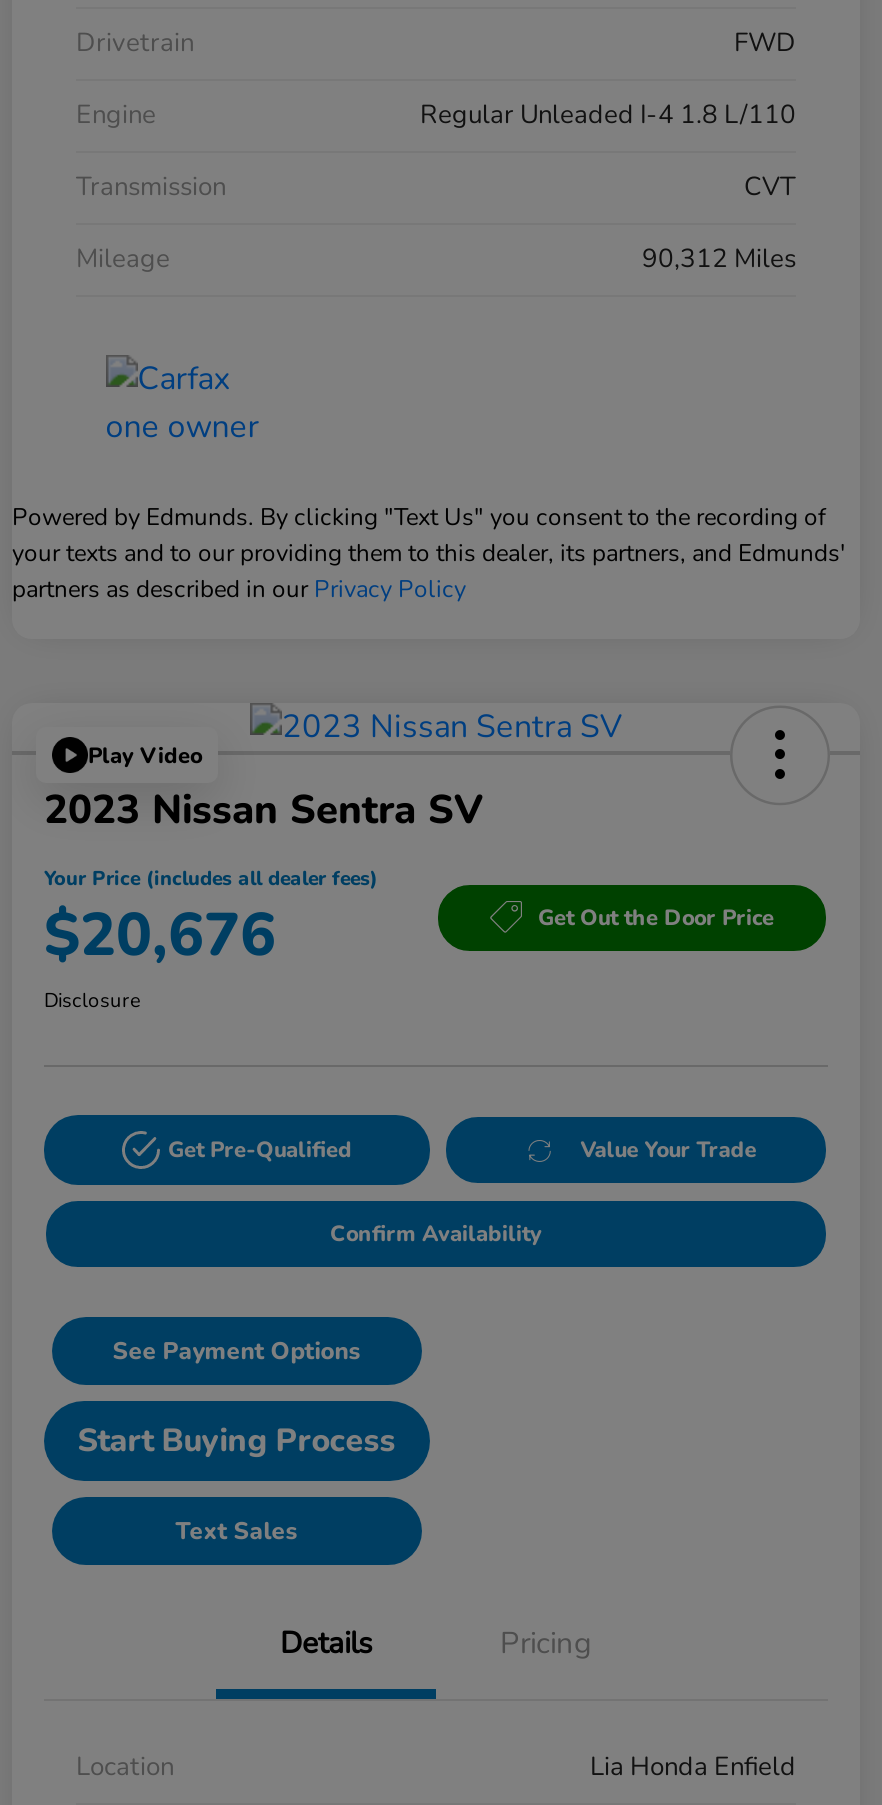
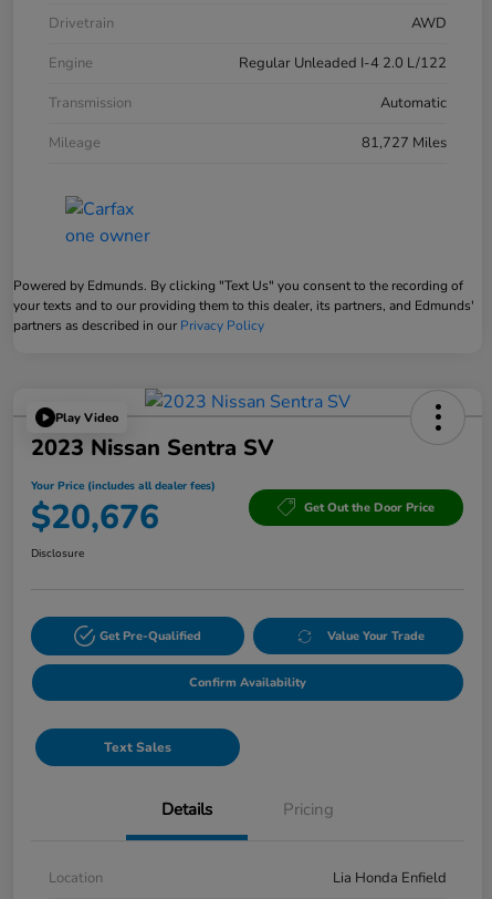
- FWD
+ AWD

- Regular Unleaded I-4 1.8 L/110
+ Regular Unleaded I-4 2.0 L/122

- CVT
+ Automatic

- 90,312 Miles
+ 81,727 Miles

- See Payment Options
- Start Buying Process
